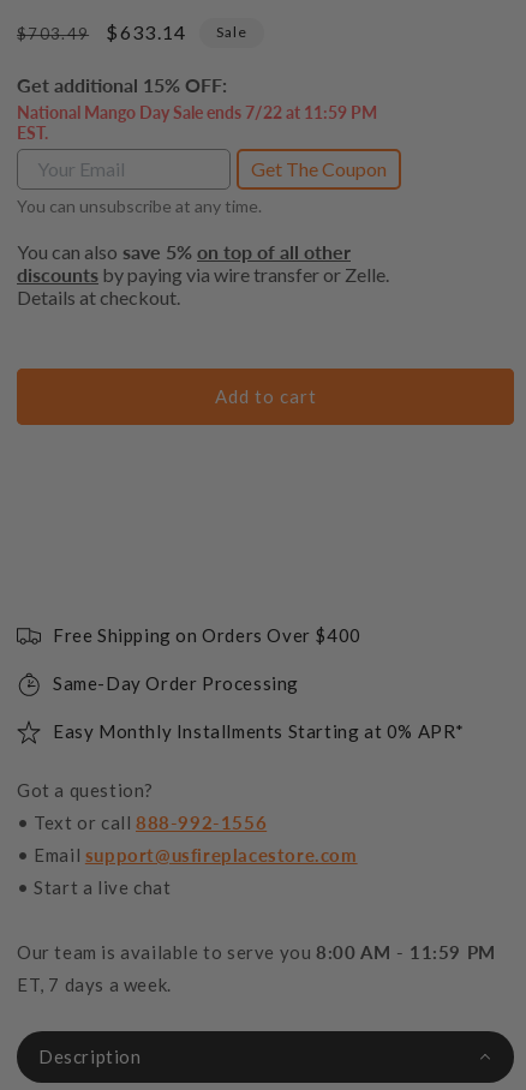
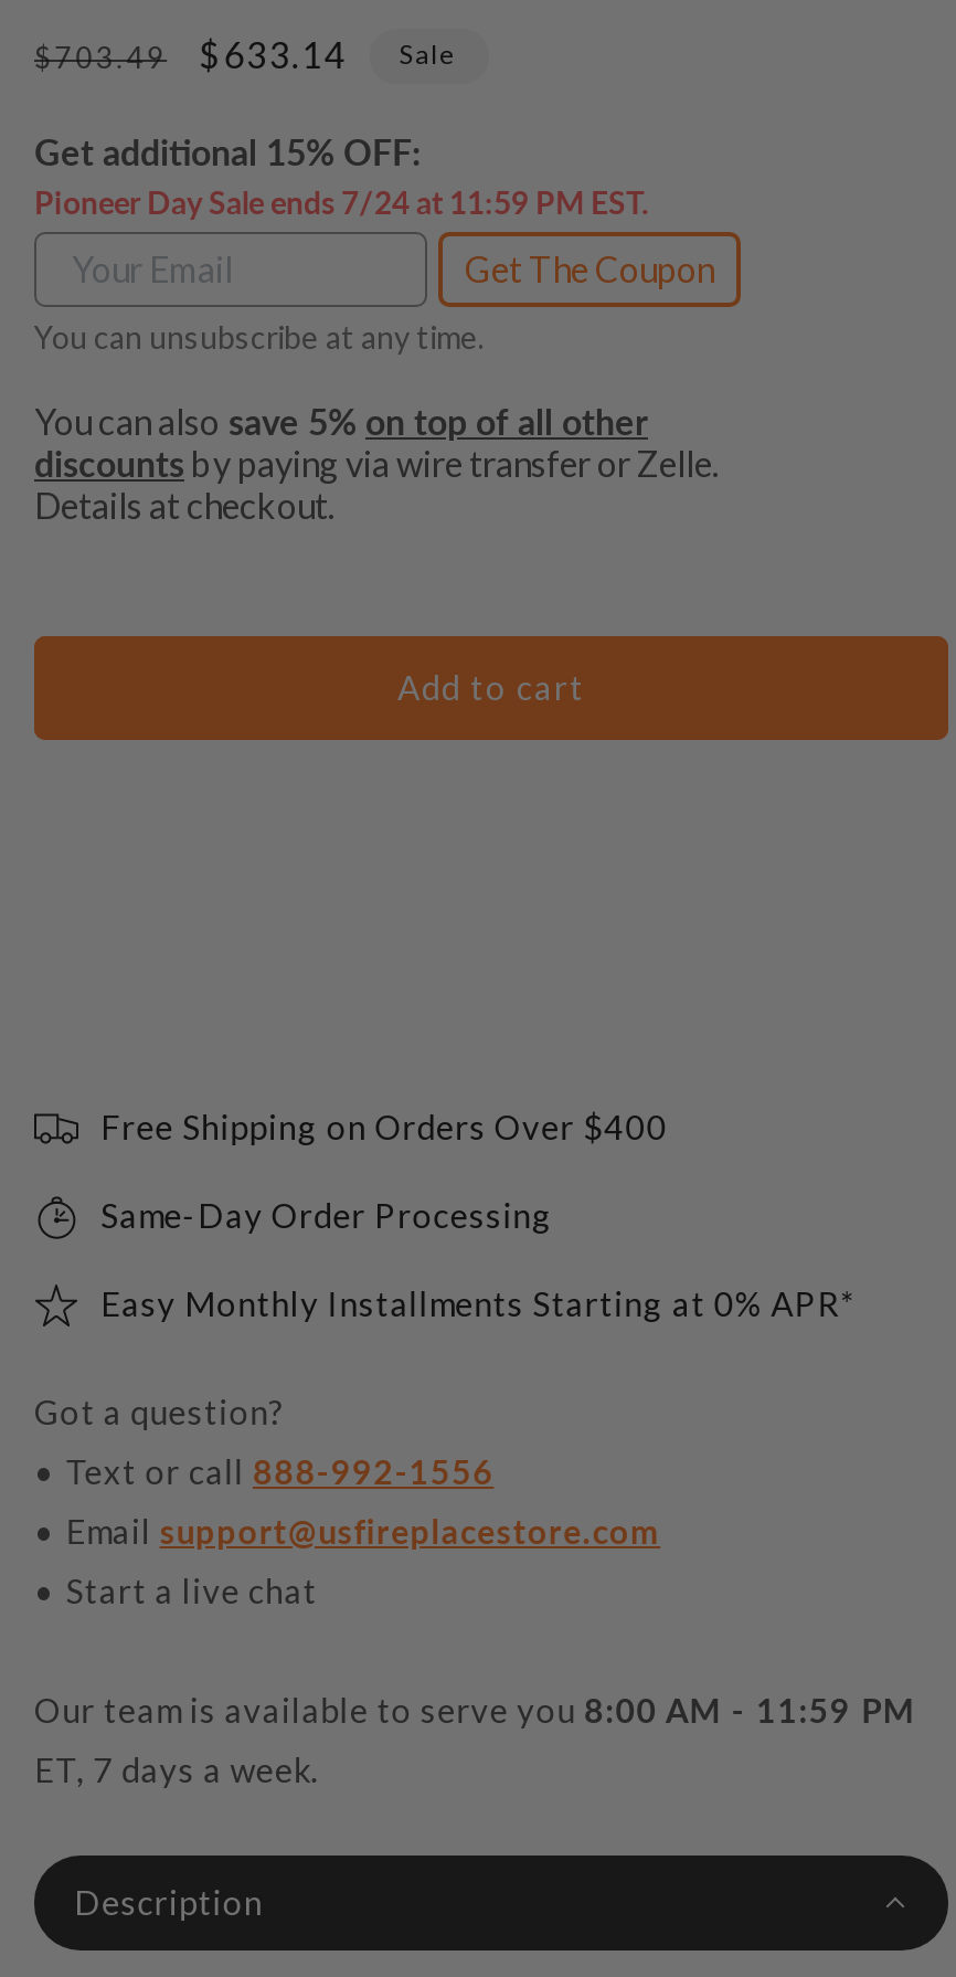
- National Mango Day Sale ends 7/22 at 11:59 PM
- EST.
+ Pioneer Day Sale ends 7/24 at 11:59 PM EST.
